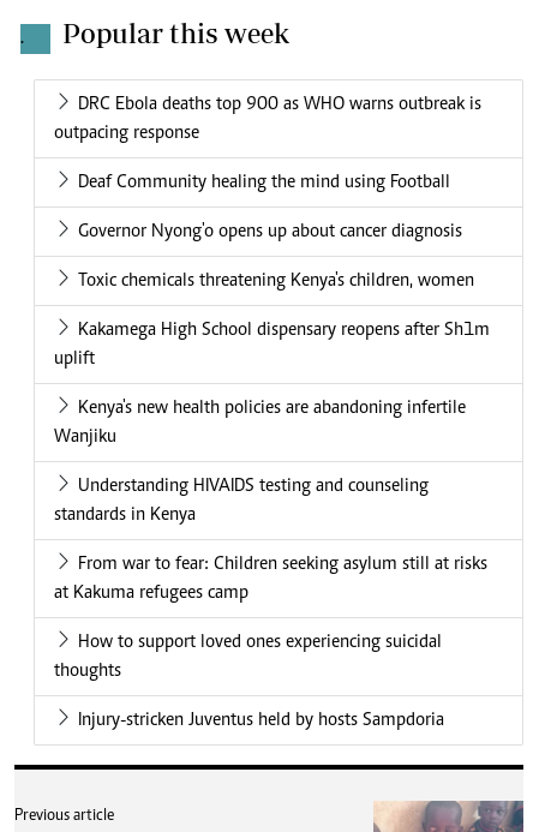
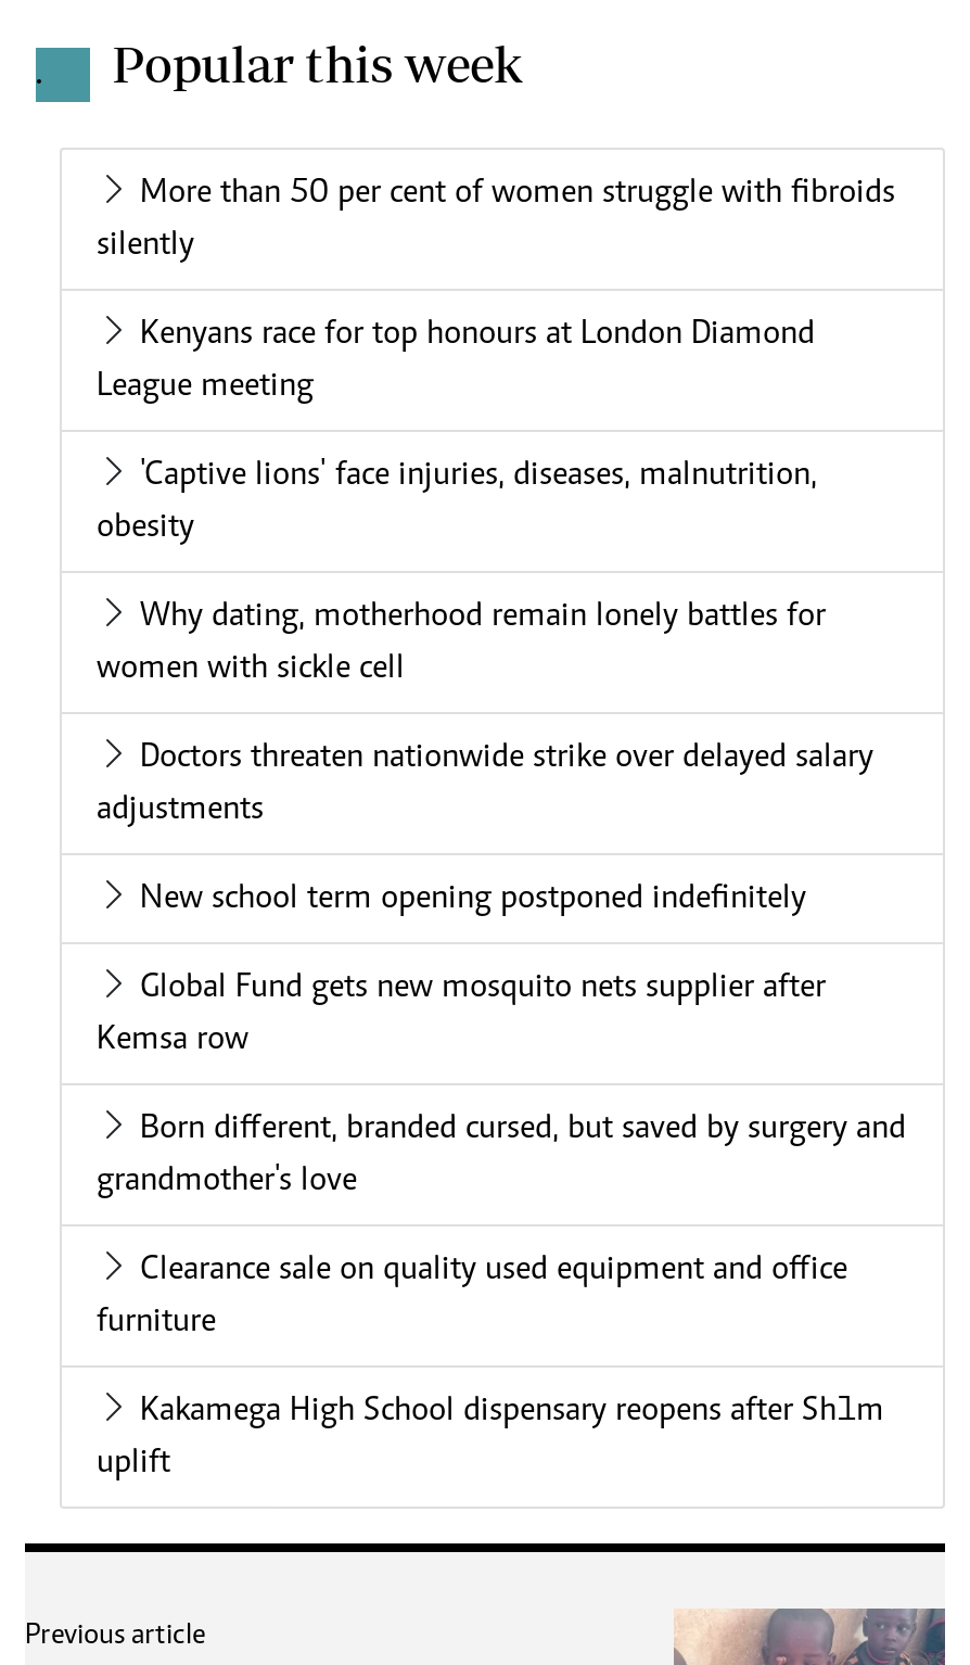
- DRC Ebola deaths top 900 as WHO warns outbreak is
- outpacing response
- Deaf Community healing the mind using Football
- Governor Nyong'o opens up about cancer diagnosis
- Toxic chemicals threatening Kenya's children, women
+ More than 50 per cent of women struggle with fibroids
+ silently
+ Kenyans race for top honours at London Diamond
+ League meeting
+ 'Captive lions' face injuries, diseases, malnutrition,
+ obesity
+ Why dating, motherhood remain lonely battles for
+ women with sickle cell
+ Doctors threaten nationwide strike over delayed salary
+ adjustments
+ New school term opening postponed indefinitely
+ Global Fund gets new mosquito nets supplier after
+ Kemsa row
+ Born different, branded cursed, but saved by surgery and
+ grandmother's love
+ Clearance sale on quality used equipment and office
+ furniture

moved down: Kakamega High School dispensary reopens after Sh1m | uplift

- Kenya's new health policies are abandoning infertile
- Wanjiku
- Understanding HIVAIDS testing and counseling
- standards in Kenya
- From war to fear: Children seeking asylum still at risks
- at Kakuma refugees camp
- How to support loved ones experiencing suicidal
- thoughts
- Injury-stricken Juventus held by hosts Sampdoria
